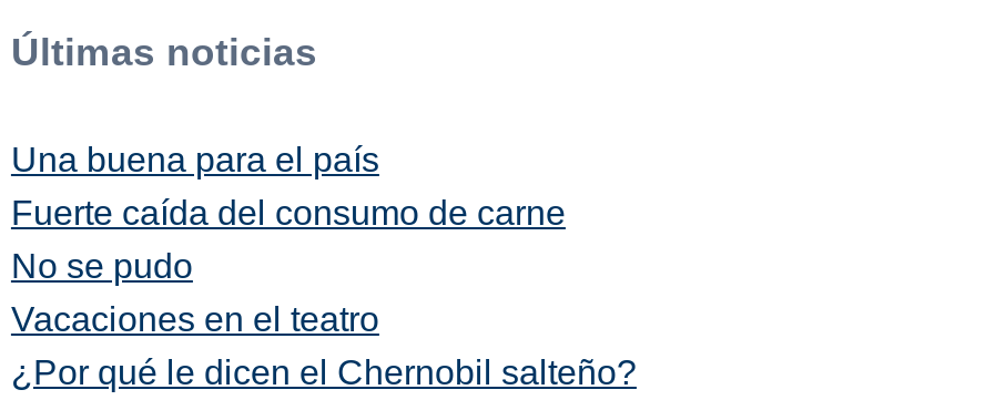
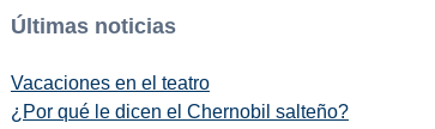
- Una buena para el país
- Fuerte caída del consumo de carne
- No se pudo
